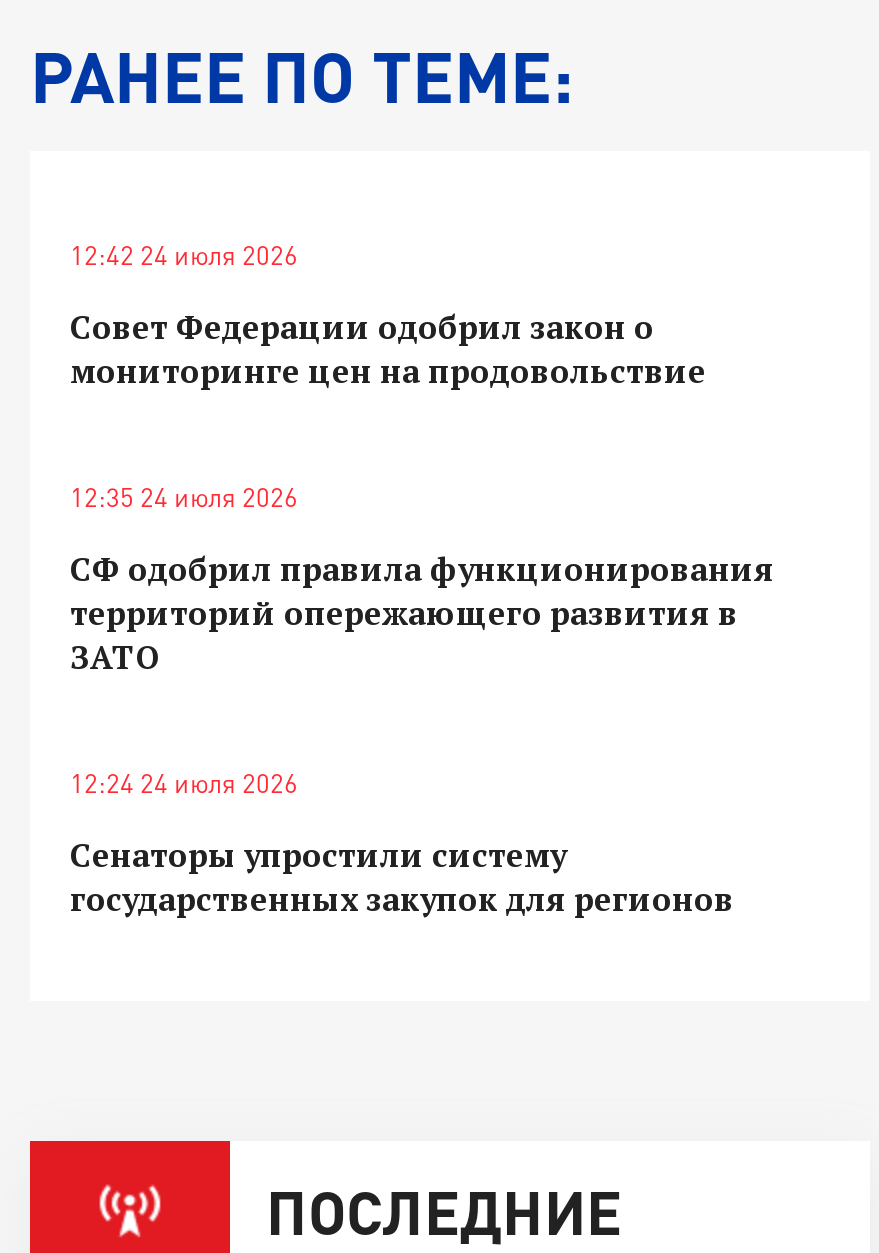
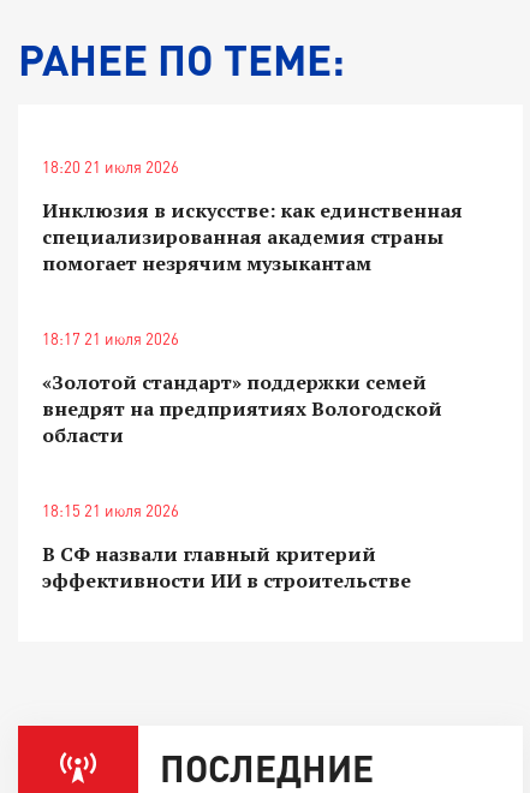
- 12:42 24 июля 2026
+ 18:20 21 июля 2026

- Совет Федерации одобрил закон о
- мониторинге цен на продовольствие
+ Инклюзия в искусстве: как единственная
+ специализированная академия страны
+ помогает незрячим музыкантам

- 12:35 24 июля 2026
+ 18:17 21 июля 2026

- СФ одобрил правила функционирования
- территорий опережающего развития в
- ЗАТО
+ «Золотой стандарт» поддержки семей
+ внедрят на предприятиях Вологодской
+ области

- 12:24 24 июля 2026
+ 18:15 21 июля 2026

- Сенаторы упростили систему
- государственных закупок для регионов
+ В СФ назвали главный критерий
+ эффективности ИИ в строительстве
